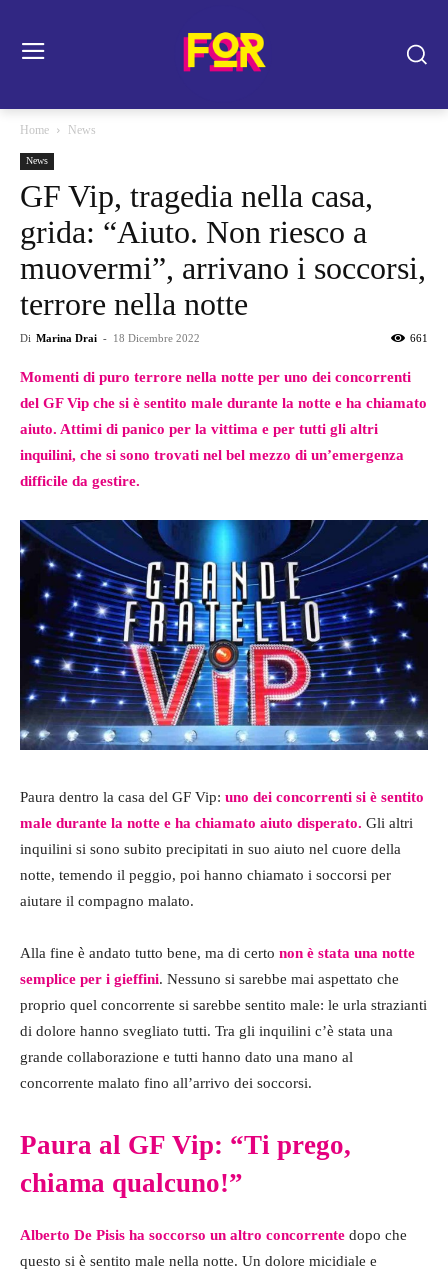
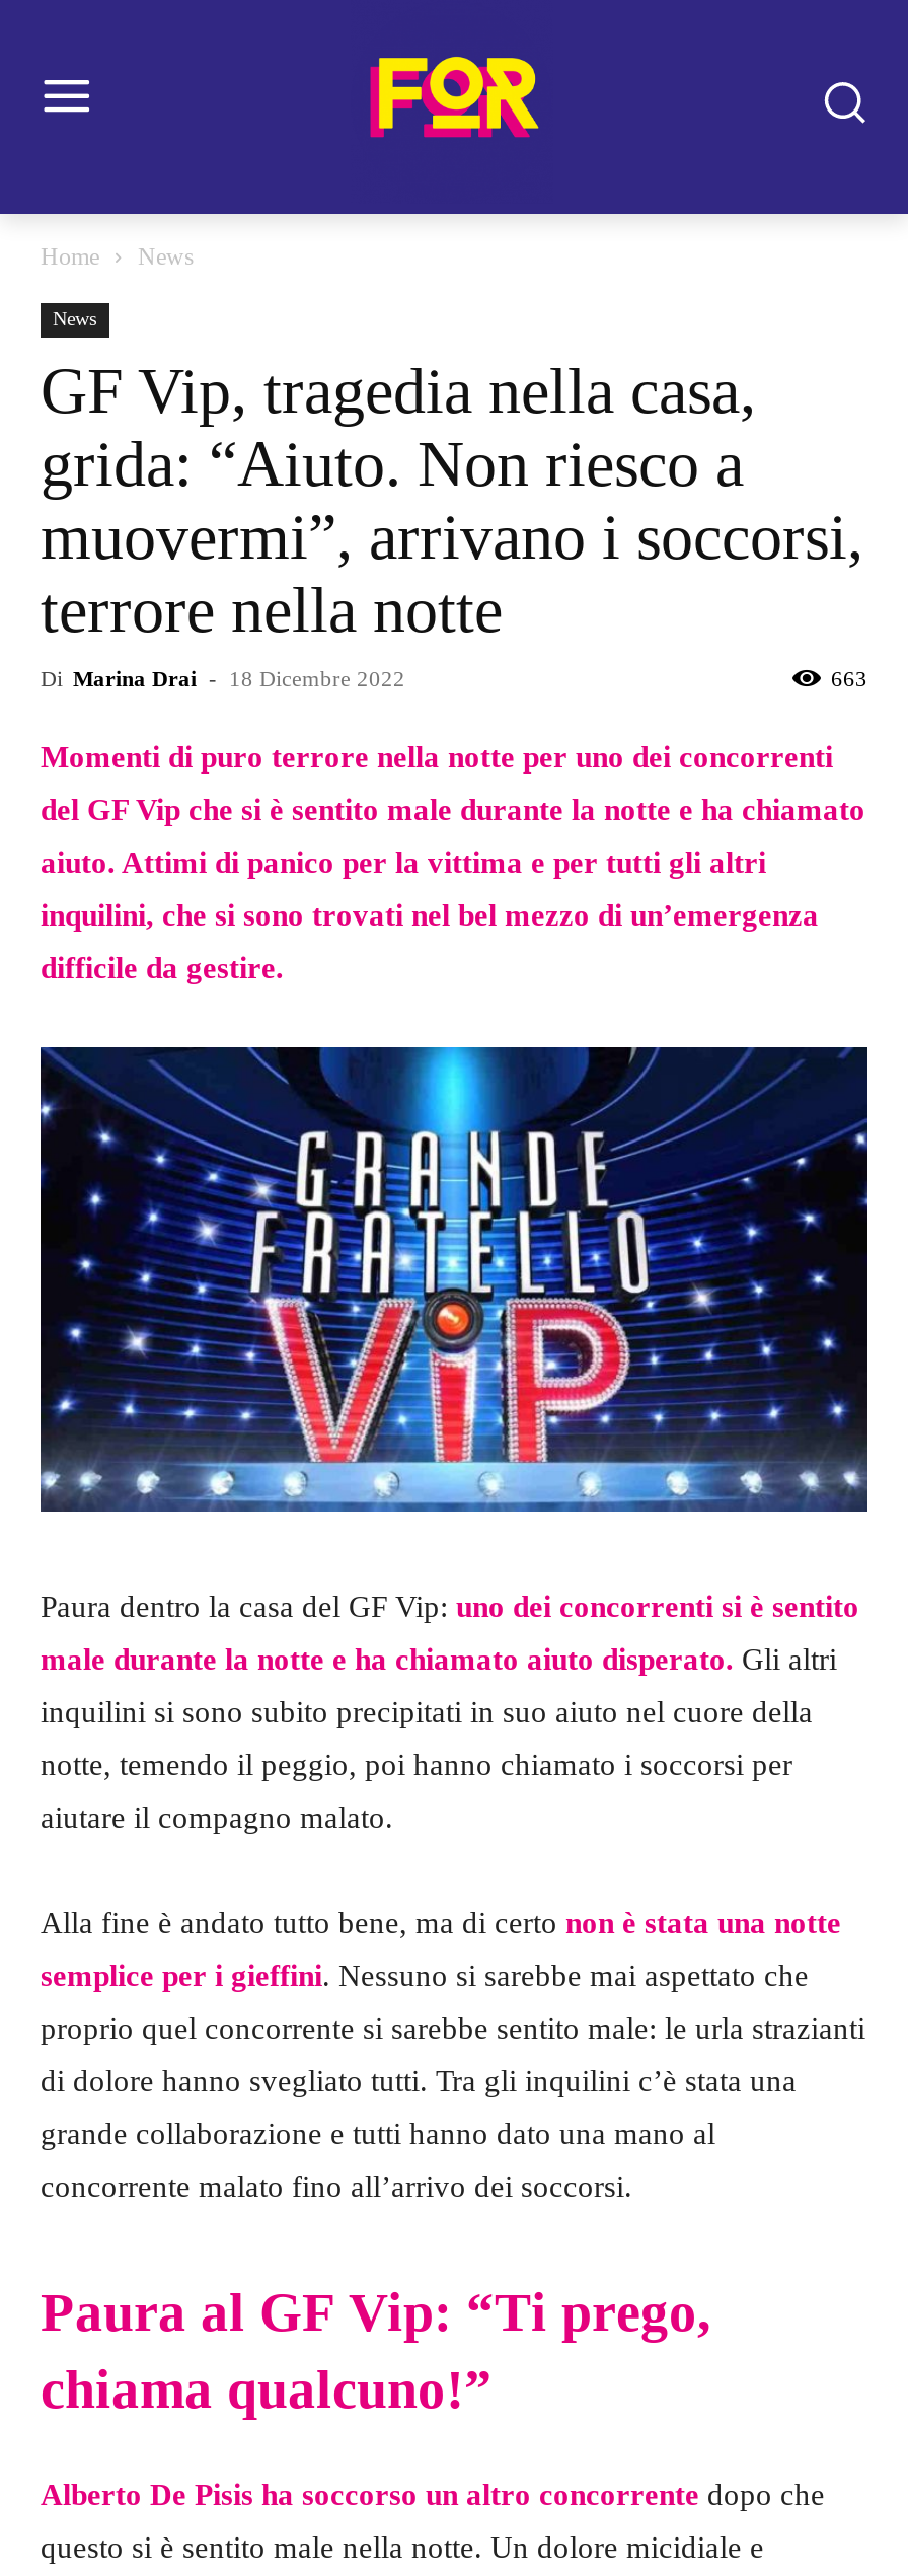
- 661
+ 663
